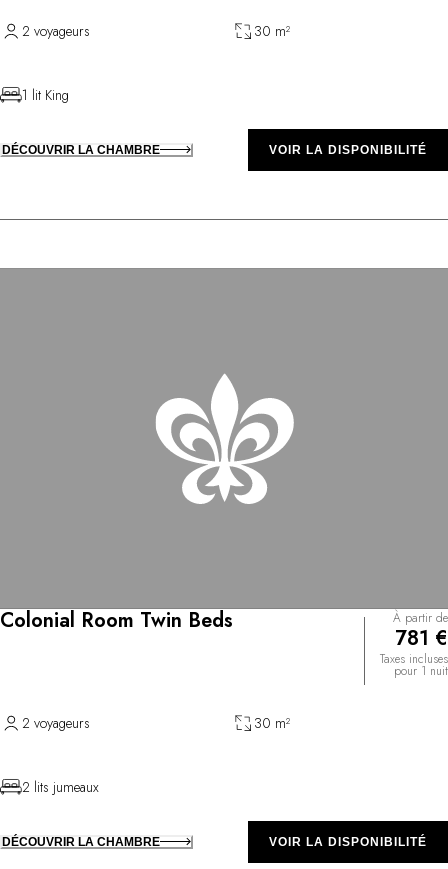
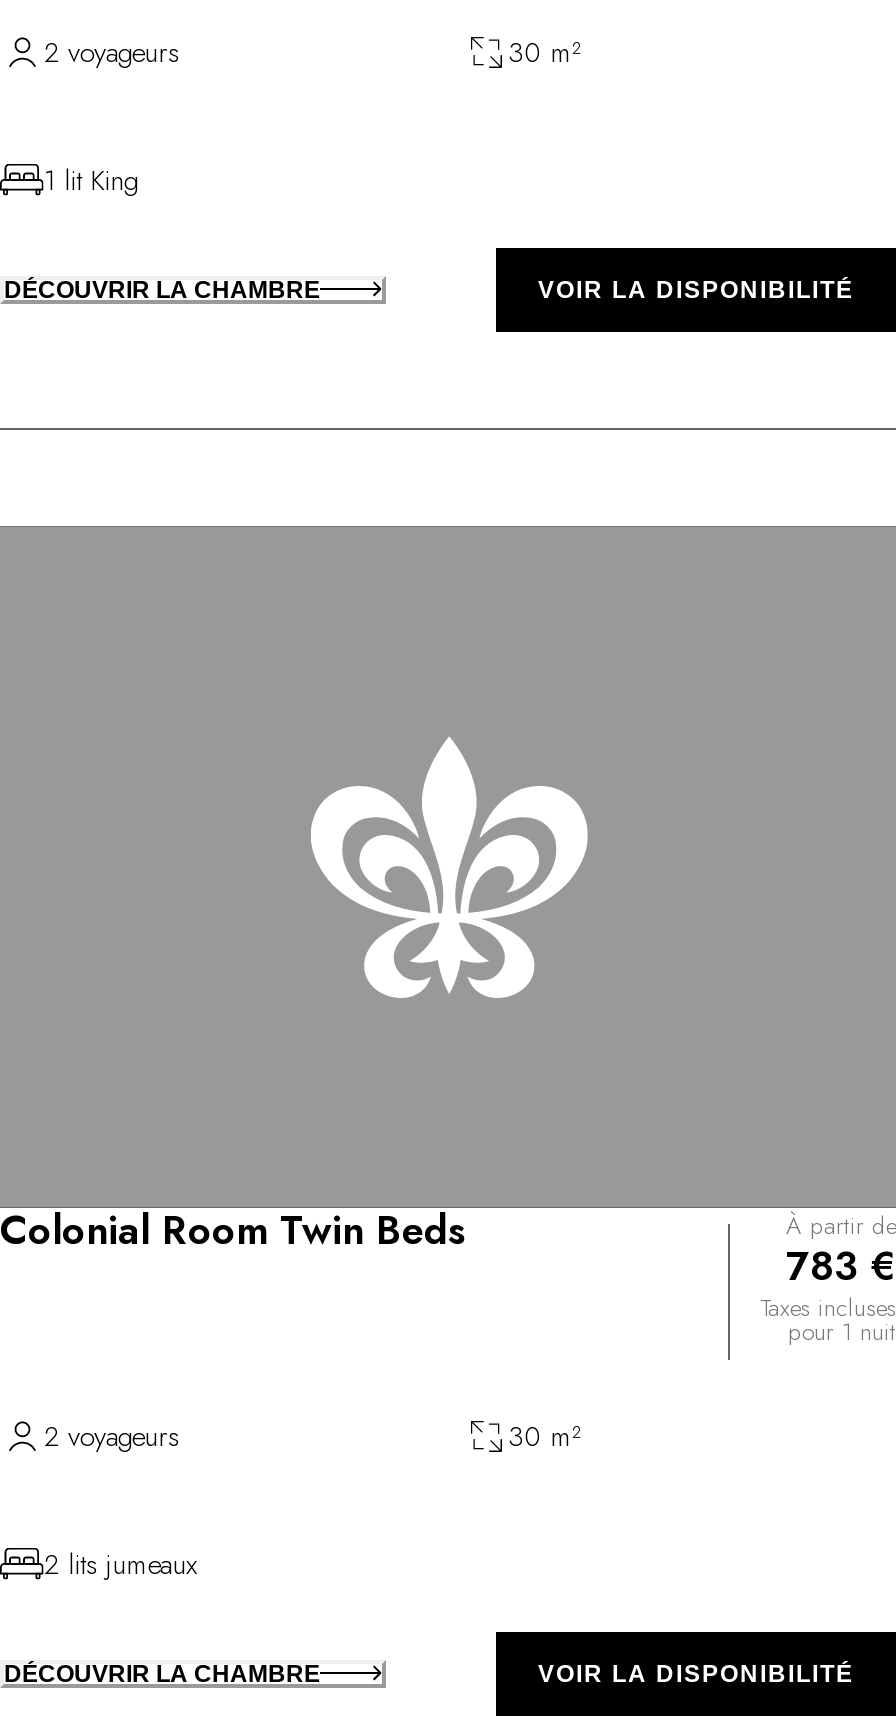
- 781 €
+ 783 €
